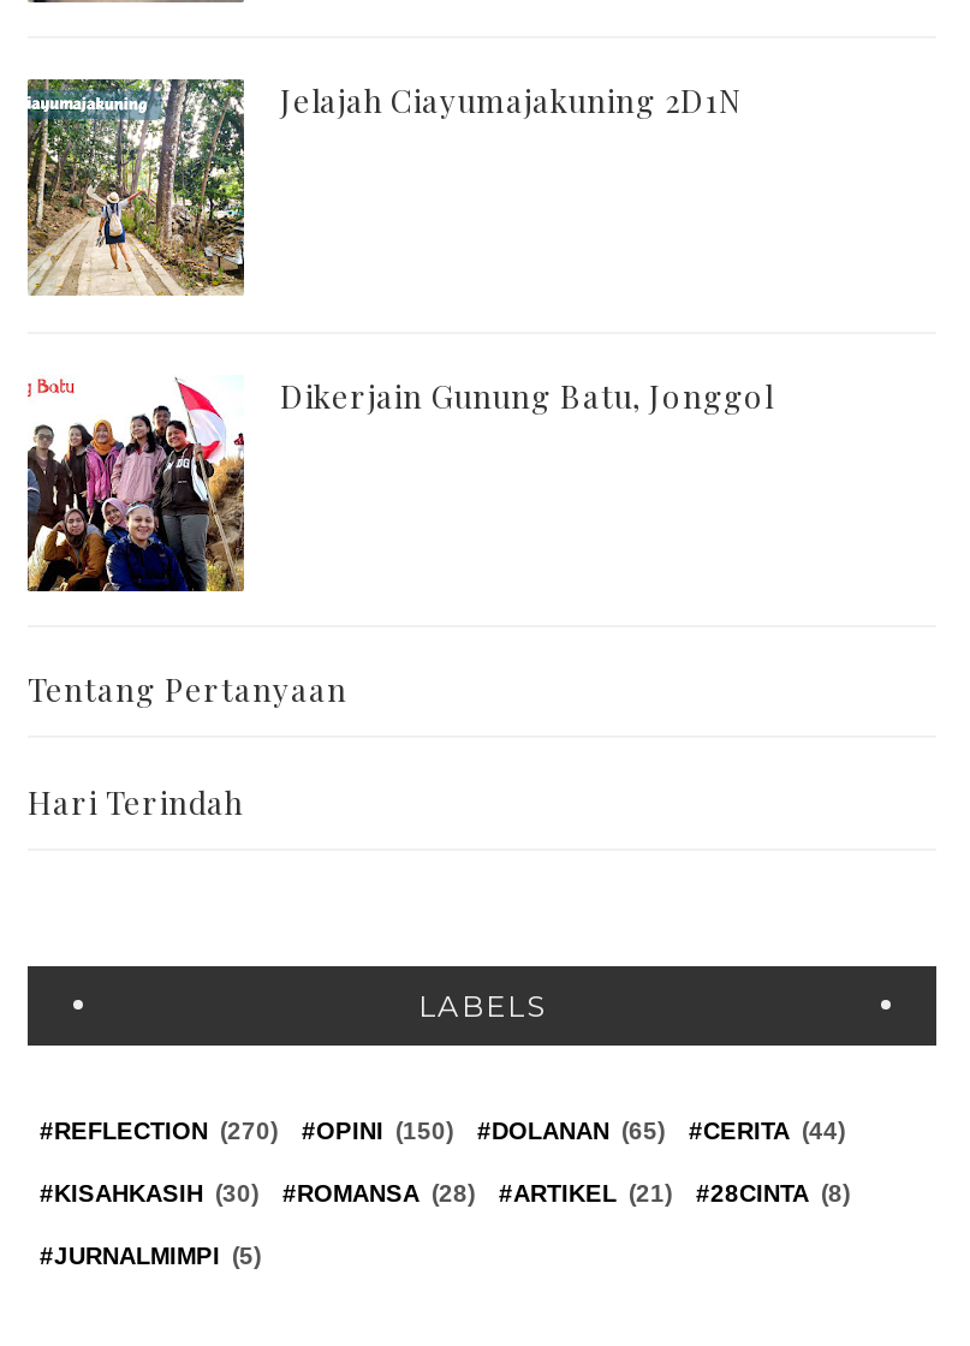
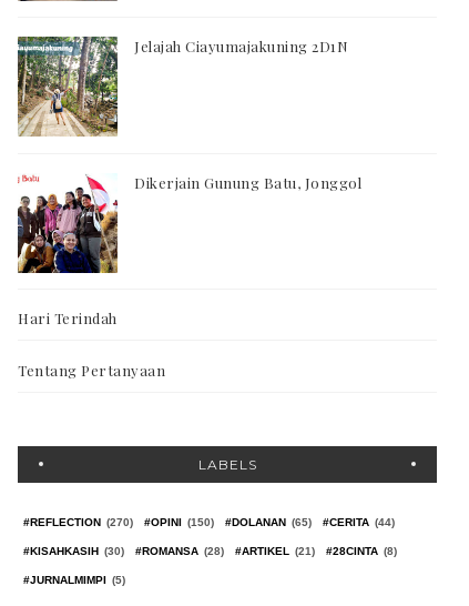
moved down: Tentang Pertanyaan

moved up: Hari Terindah
